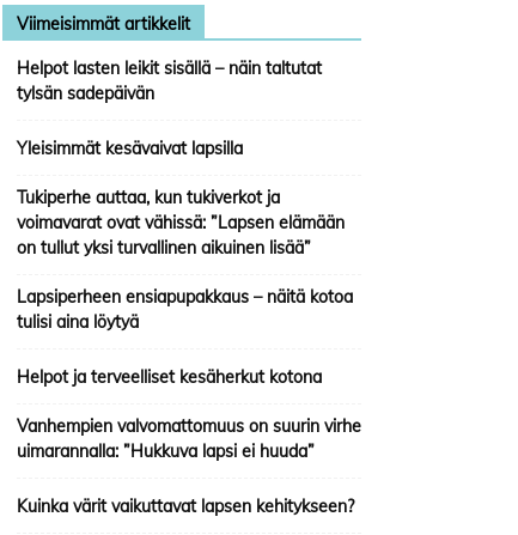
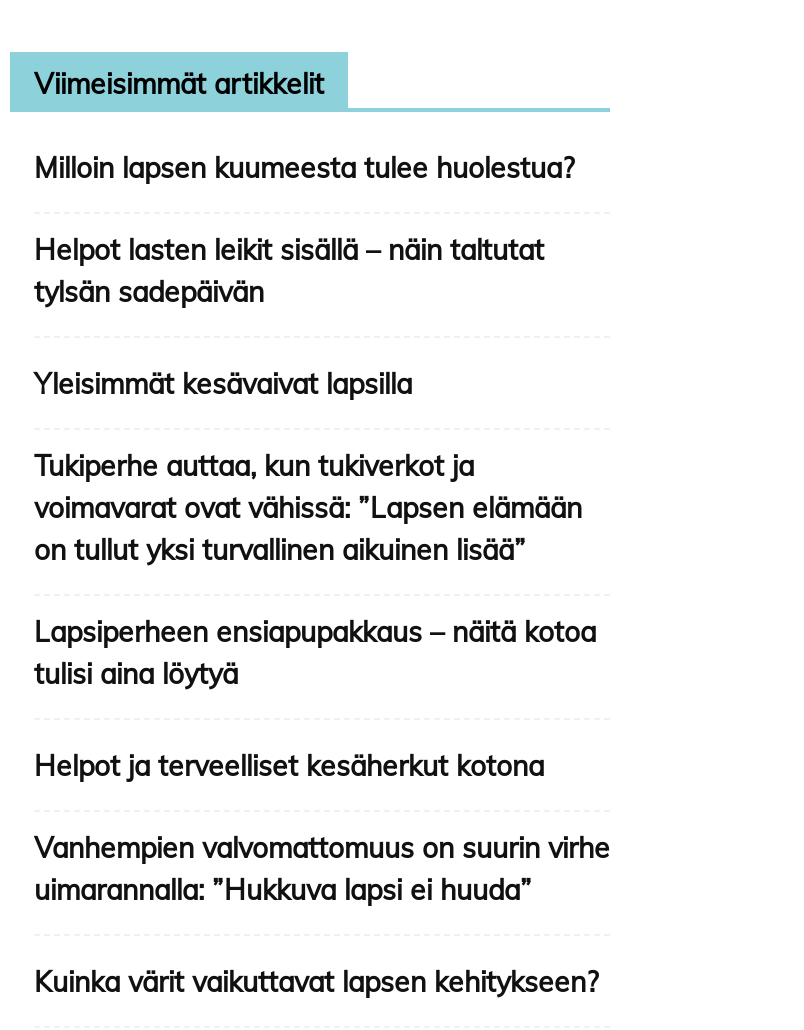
+ Milloin lapsen kuumeesta tulee huolestua?
